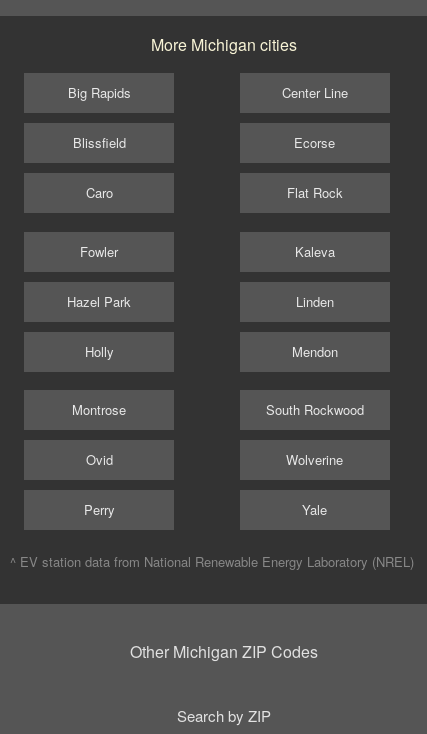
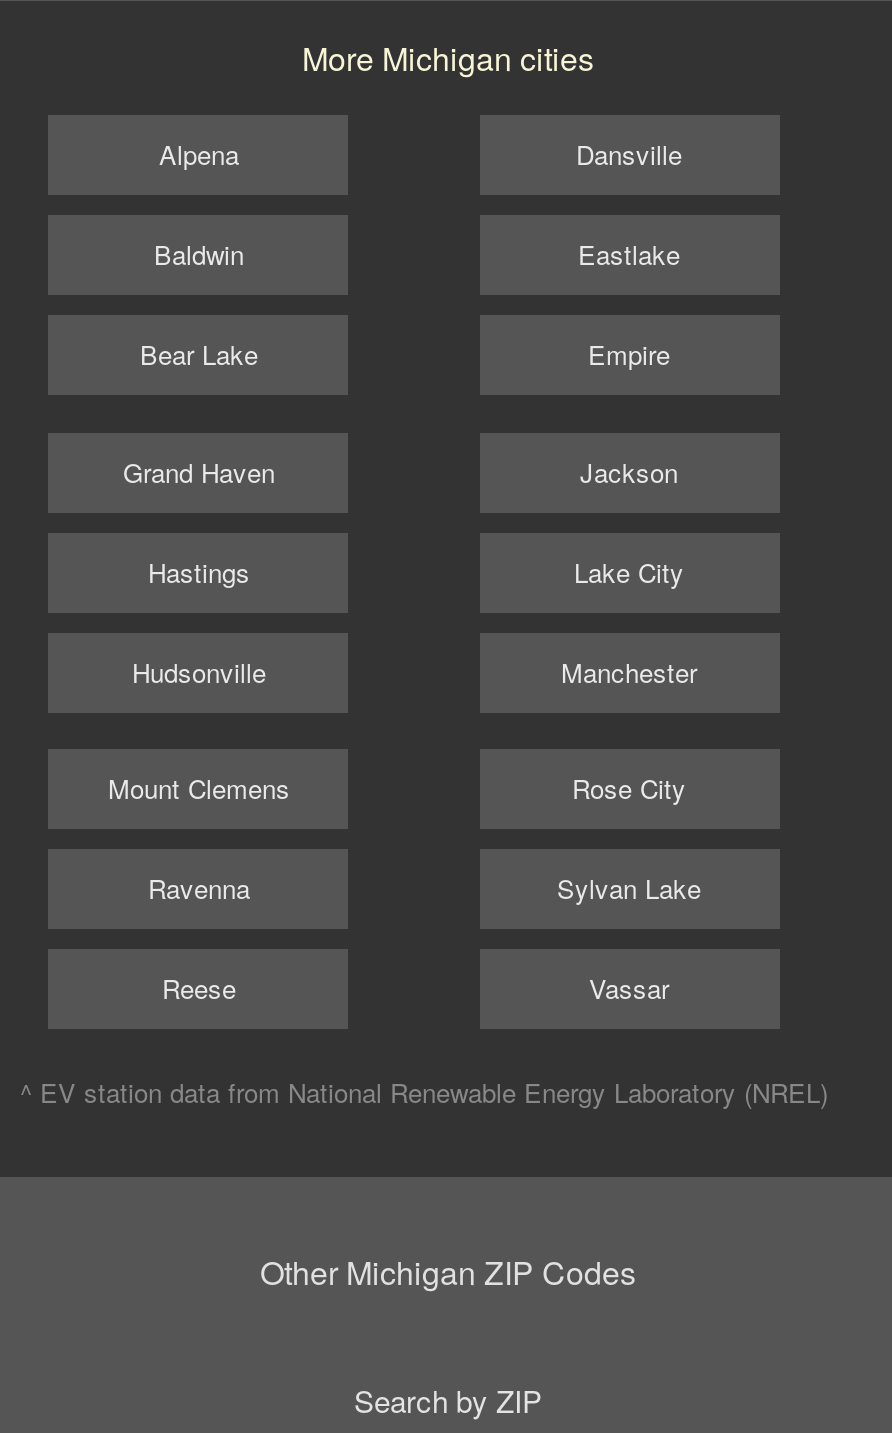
- Big Rapids
+ Alpena

- Center Line
+ Dansville

- Blissfield
+ Baldwin

- Ecorse
+ Eastlake

- Caro
+ Bear Lake

- Flat Rock
+ Empire

- Fowler
+ Grand Haven

- Kaleva
+ Jackson

- Hazel Park
+ Hastings

- Linden
+ Lake City

- Holly
+ Hudsonville

- Mendon
+ Manchester

- Montrose
+ Mount Clemens

- South Rockwood
+ Rose City

- Ovid
+ Ravenna

- Wolverine
+ Sylvan Lake

- Perry
+ Reese

- Yale
+ Vassar
